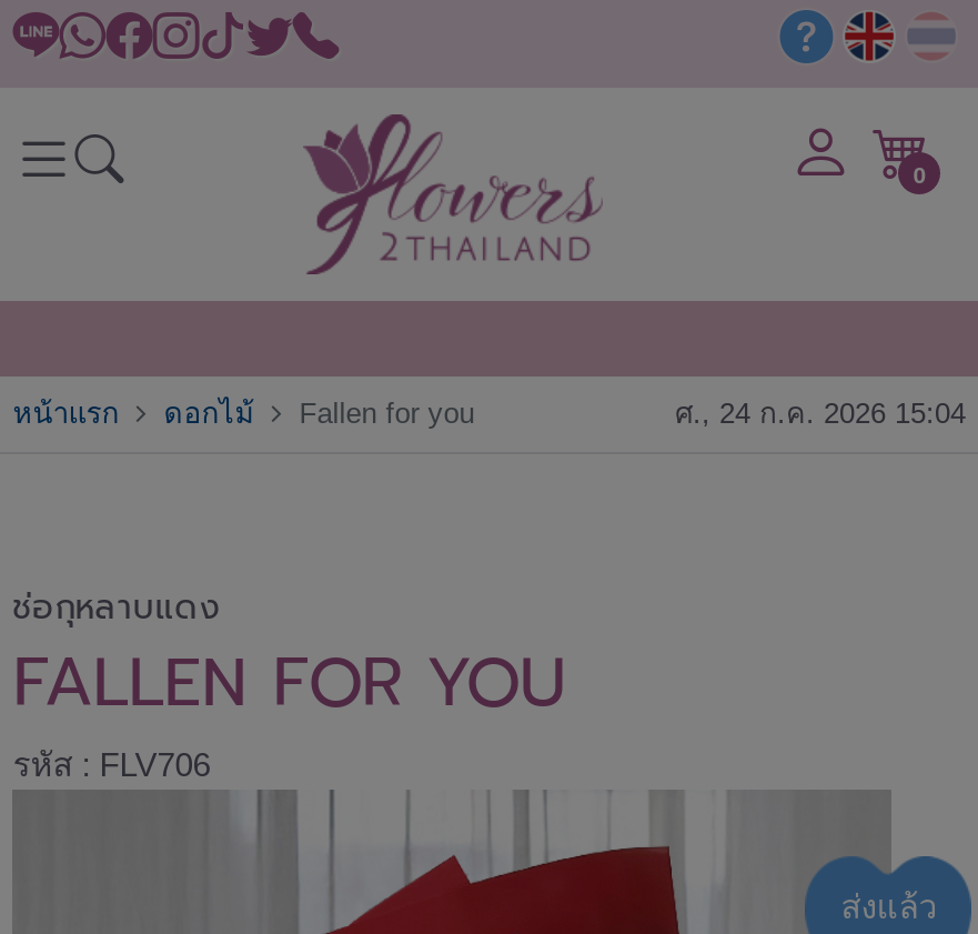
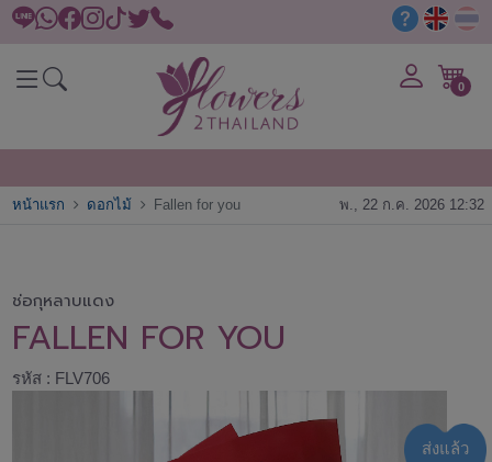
- ศ., 24 ก.ค. 2026 15:04
+ พ., 22 ก.ค. 2026 12:32
